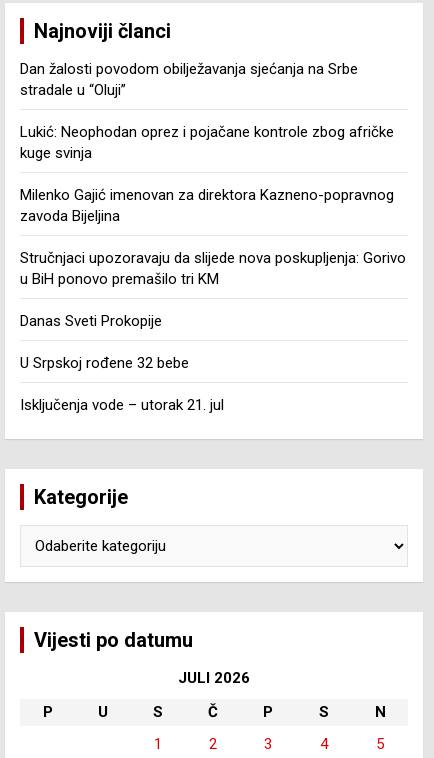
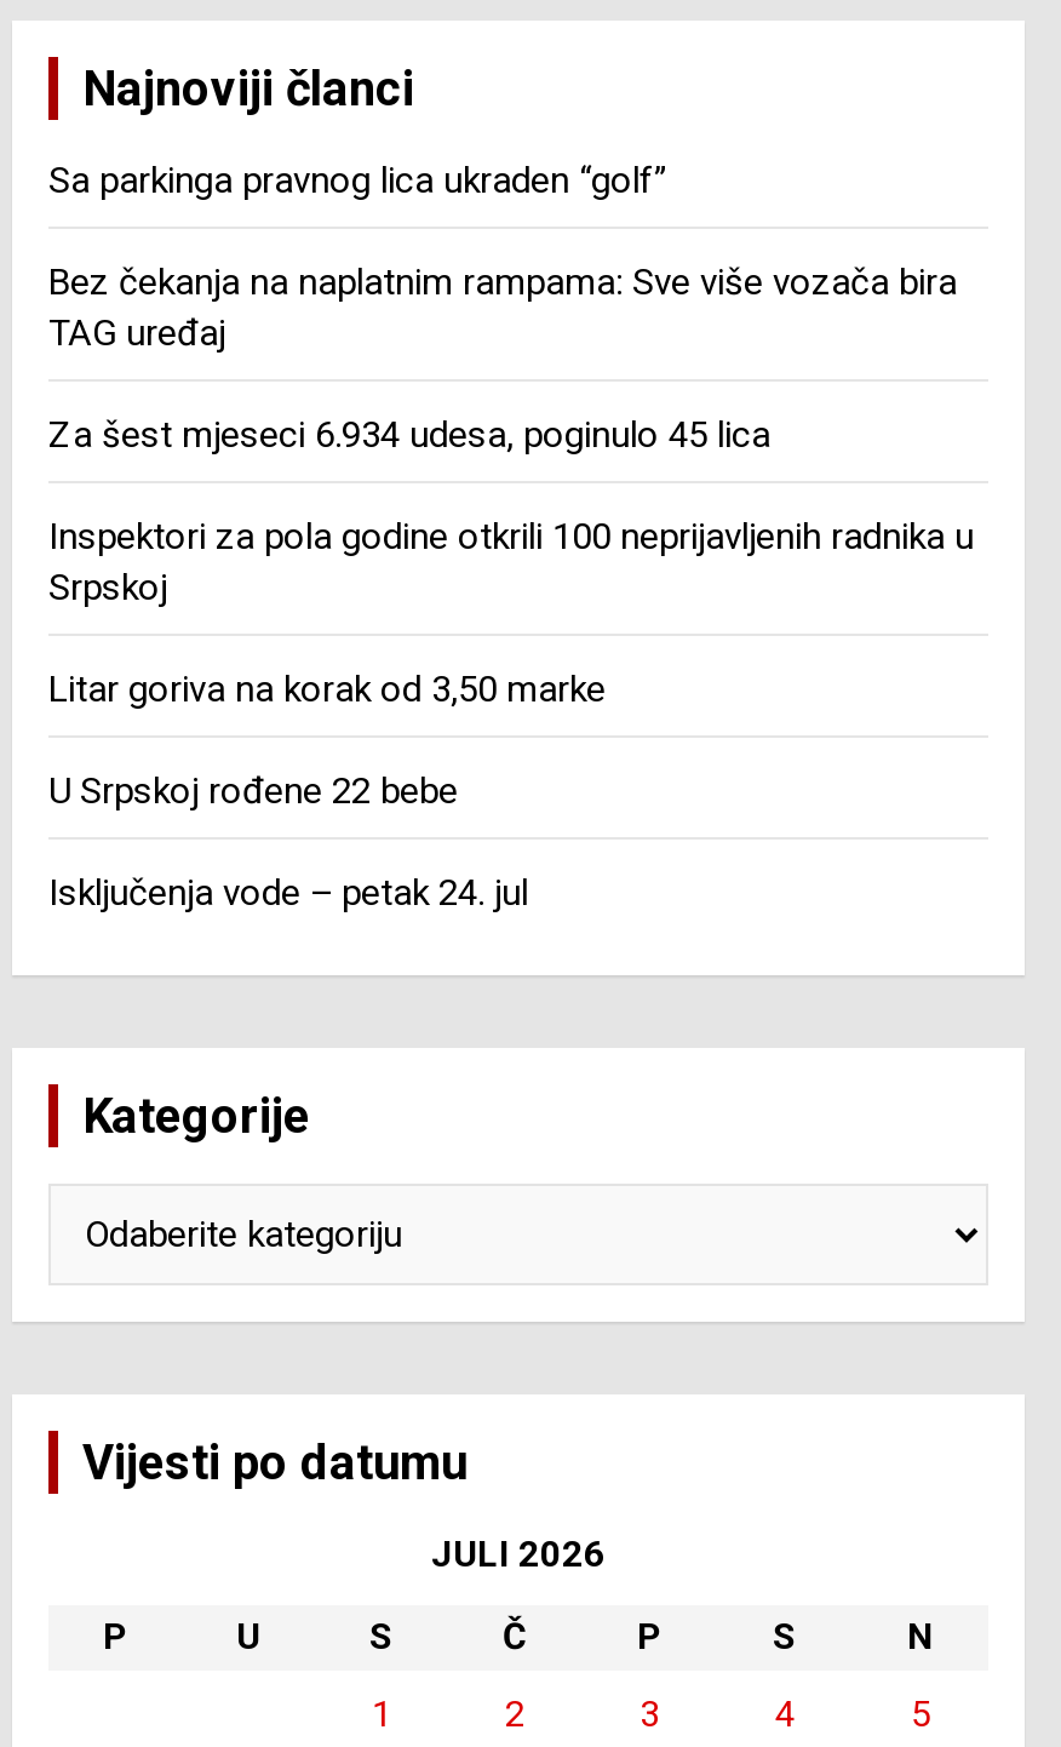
- Dan žalosti povodom obilježavanja sjećanja na Srbe
- stradale u “Oluji”
+ Sa parkinga pravnog lica ukraden “golf”

- Lukić: Neophodan oprez i pojačane kontrole zbog afričke
- kuge svinja
+ Bez čekanja na naplatnim rampama: Sve više vozača bira
+ TAG uređaj

- Milenko Gajić imenovan za direktora Kazneno-popravnog
- zavoda Bijeljina
+ Za šest mjeseci 6.934 udesa, poginulo 45 lica

- Stručnjaci upozoravaju da slijede nova poskupljenja: Gorivo
- u BiH ponovo premašilo tri KM
+ Inspektori za pola godine otkrili 100 neprijavljenih radnika u
+ Srpskoj

- Danas Sveti Prokopije
+ Litar goriva na korak od 3,50 marke

- U Srpskoj rođene 32 bebe
+ U Srpskoj rođene 22 bebe

- Isključenja vode – utorak 21. jul
+ Isključenja vode – petak 24. jul
